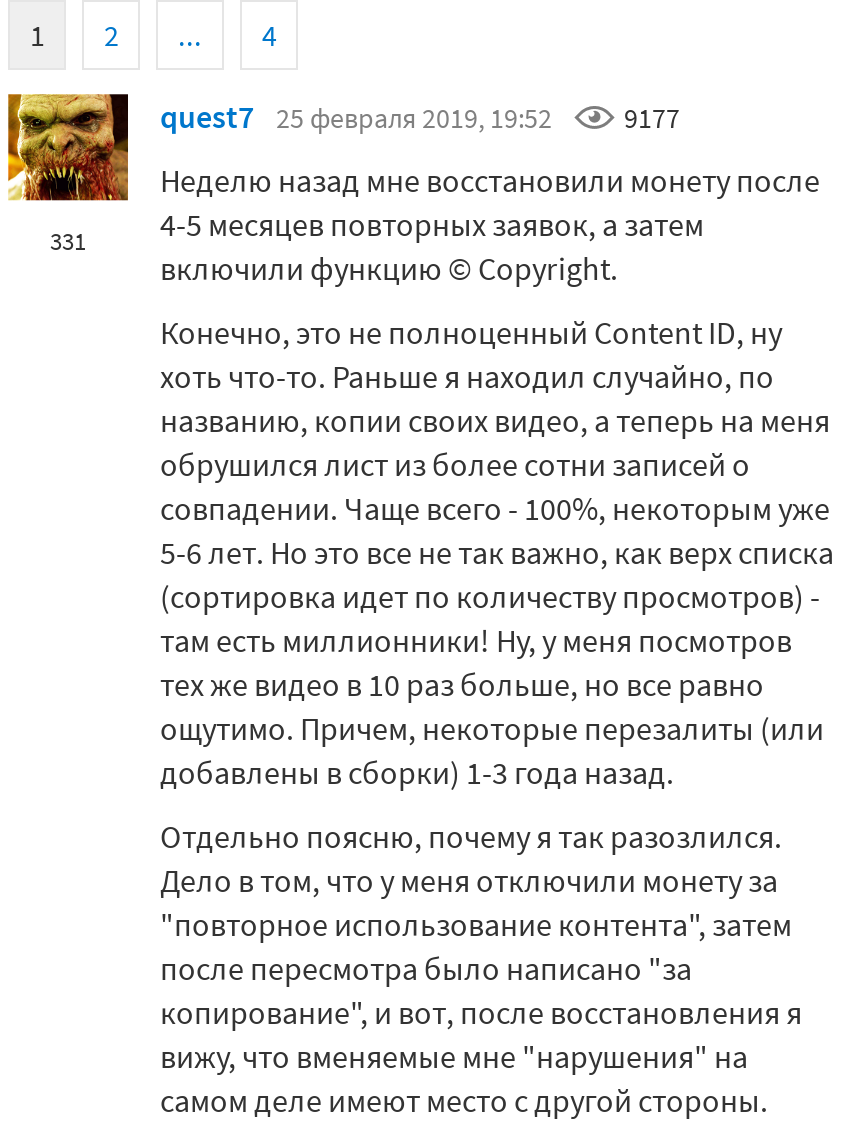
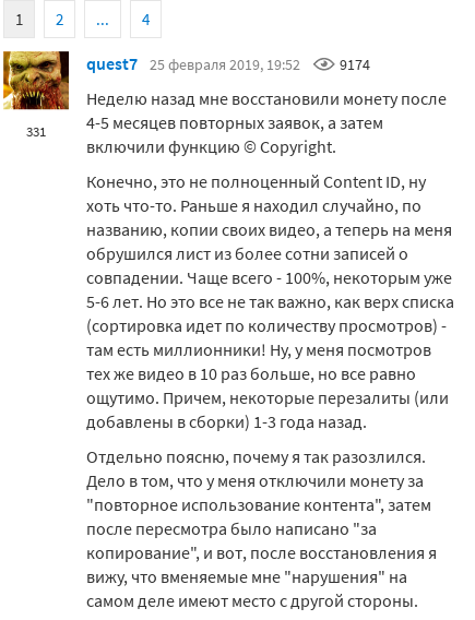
- quest7 25 февраля 2019, 19:52 9177
+ quest7 25 февраля 2019, 19:52 9174
